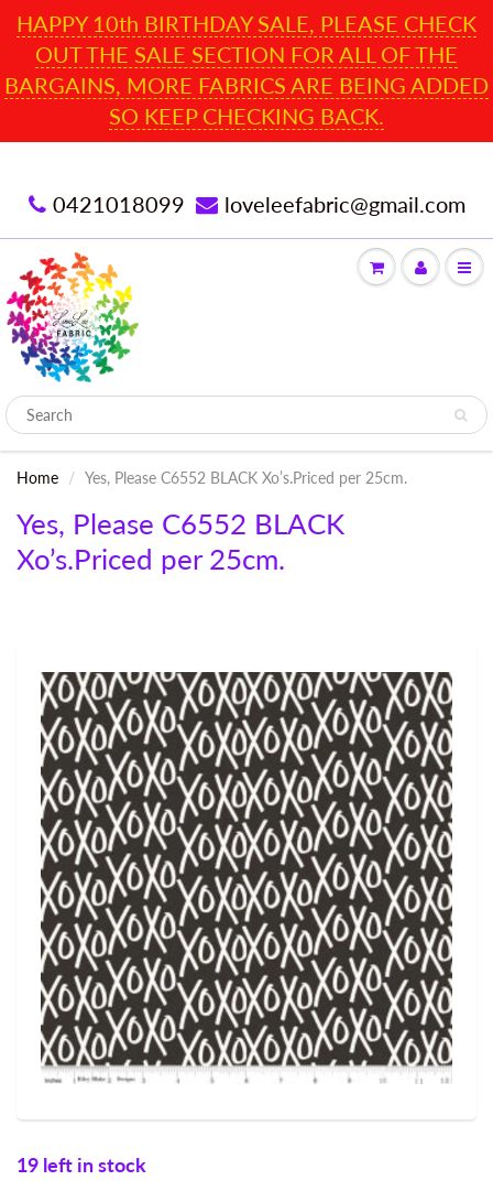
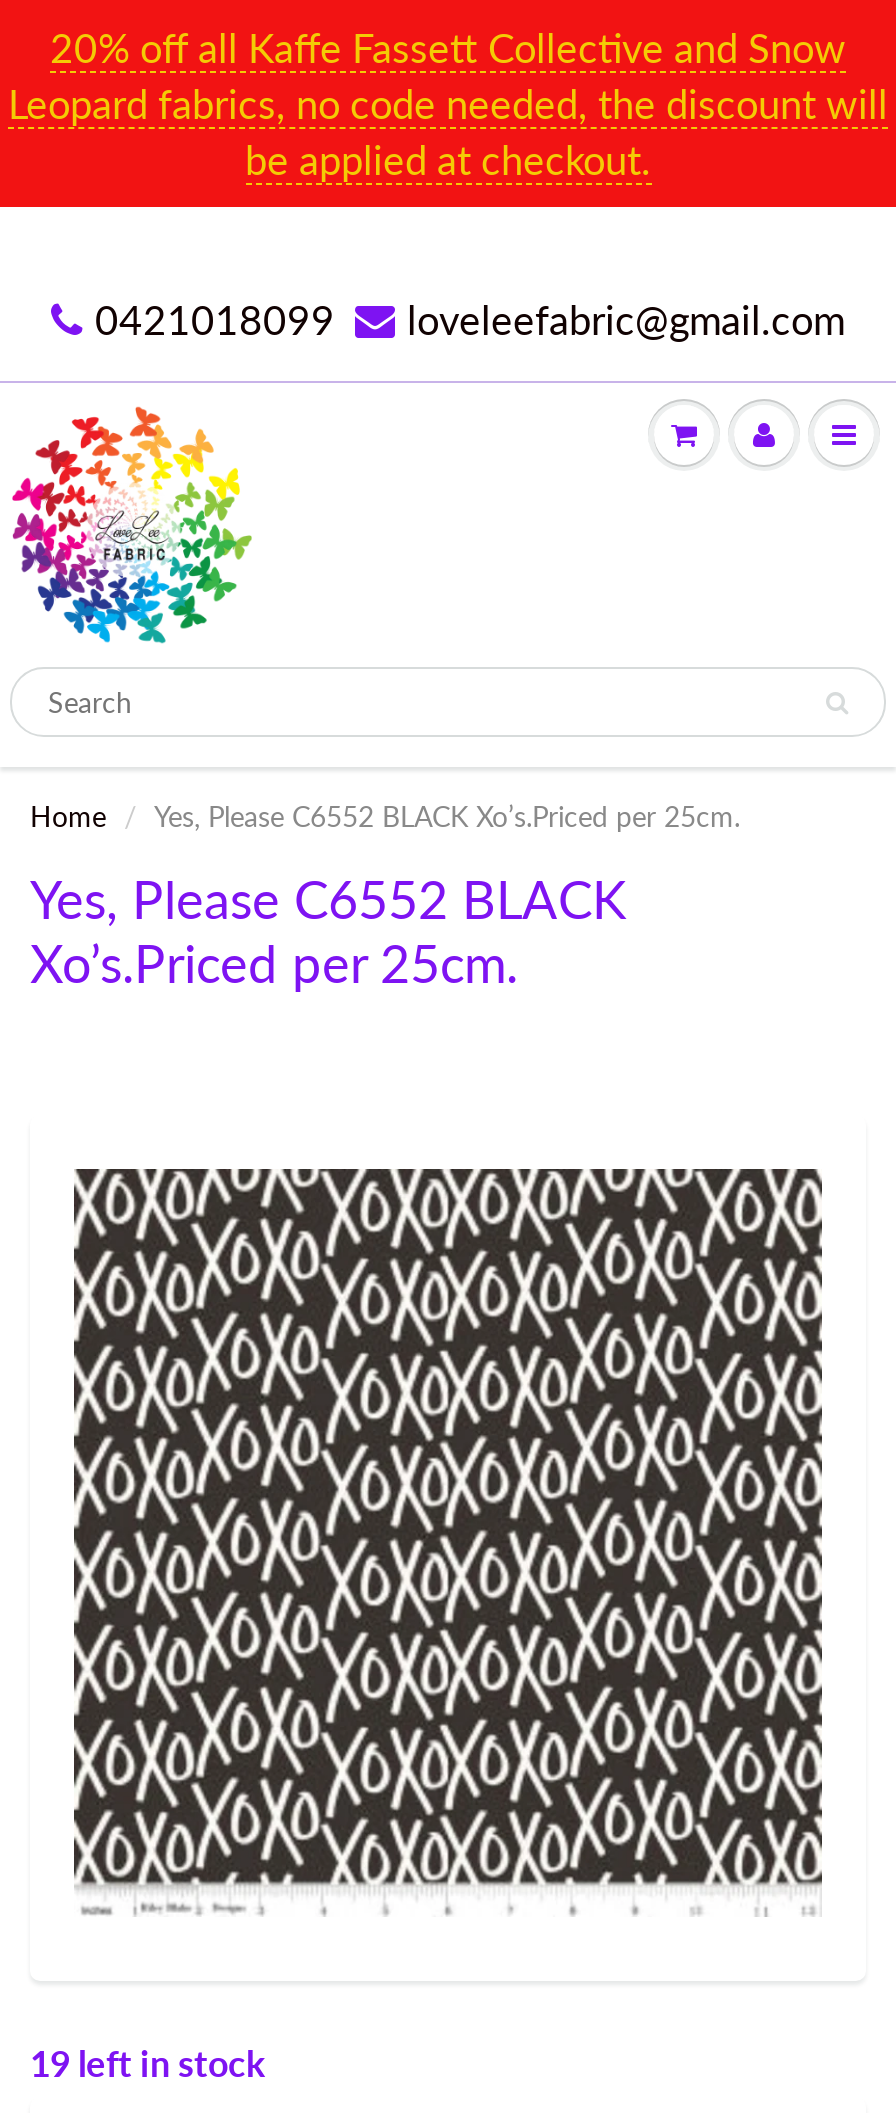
- HAPPY 10th BIRTHDAY SALE, PLEASE CHECK
- OUT THE SALE SECTION FOR ALL OF THE
- BARGAINS, MORE FABRICS ARE BEING ADDED
- SO KEEP CHECKING BACK.
+ 20% off all Kaffe Fassett Collective and Snow
+ Leopard fabrics, no code needed, the discount will
+ be applied at checkout.
